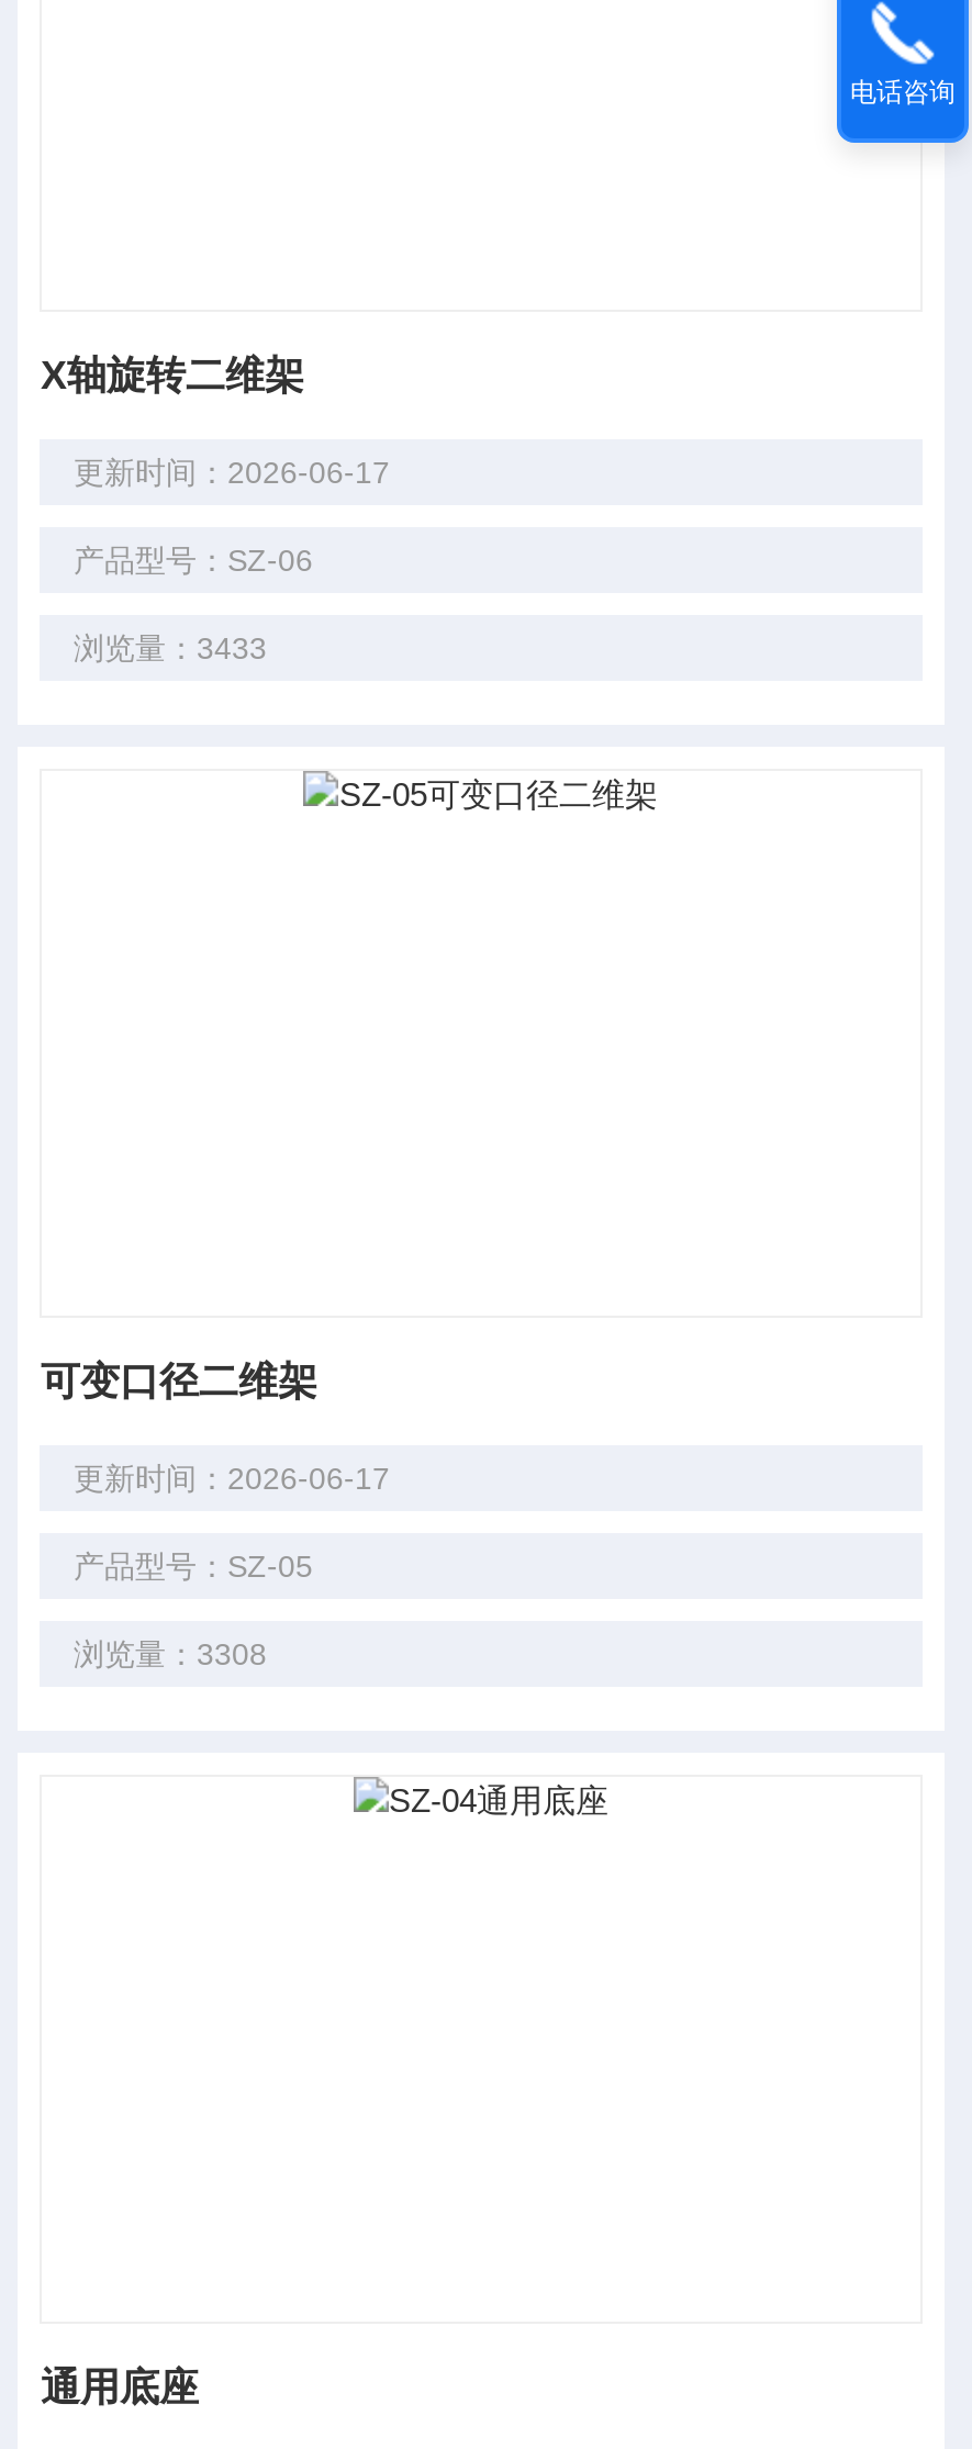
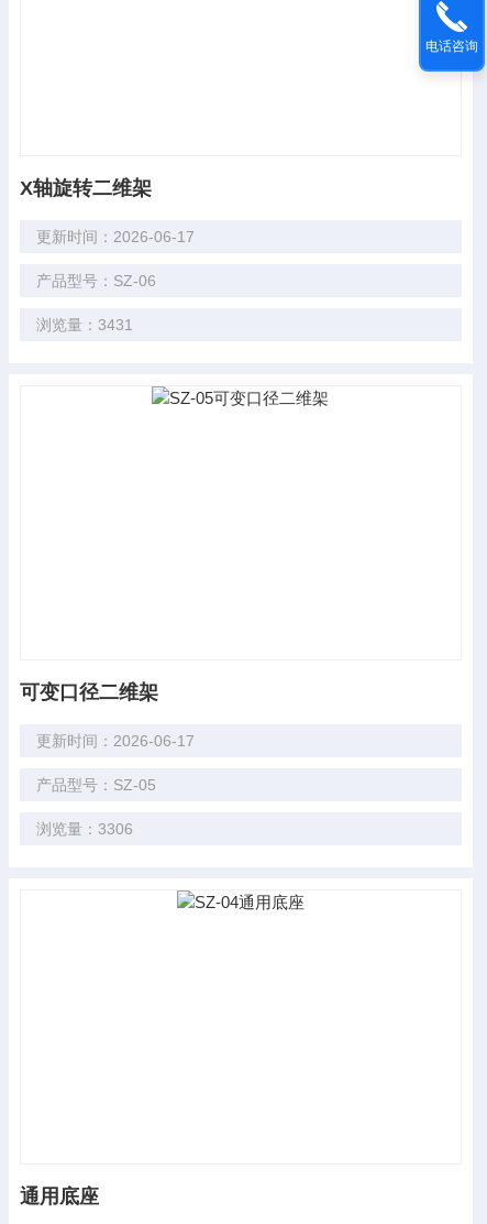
- 浏览量：3433
+ 浏览量：3431

- 浏览量：3308
+ 浏览量：3306
